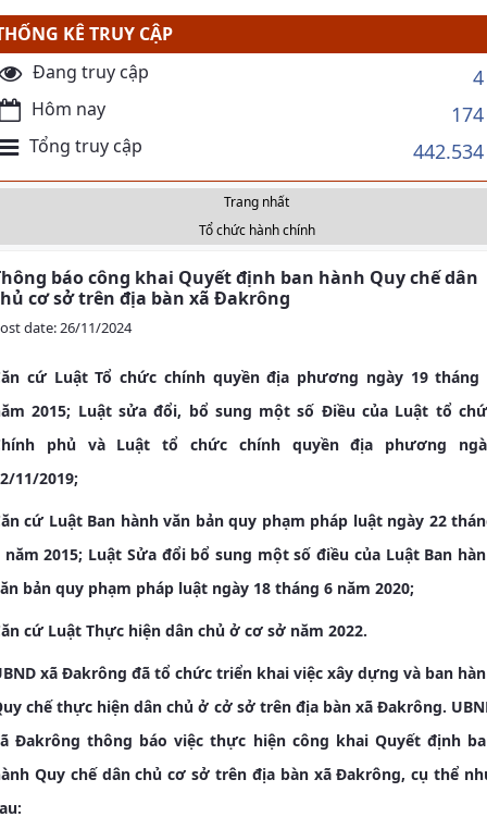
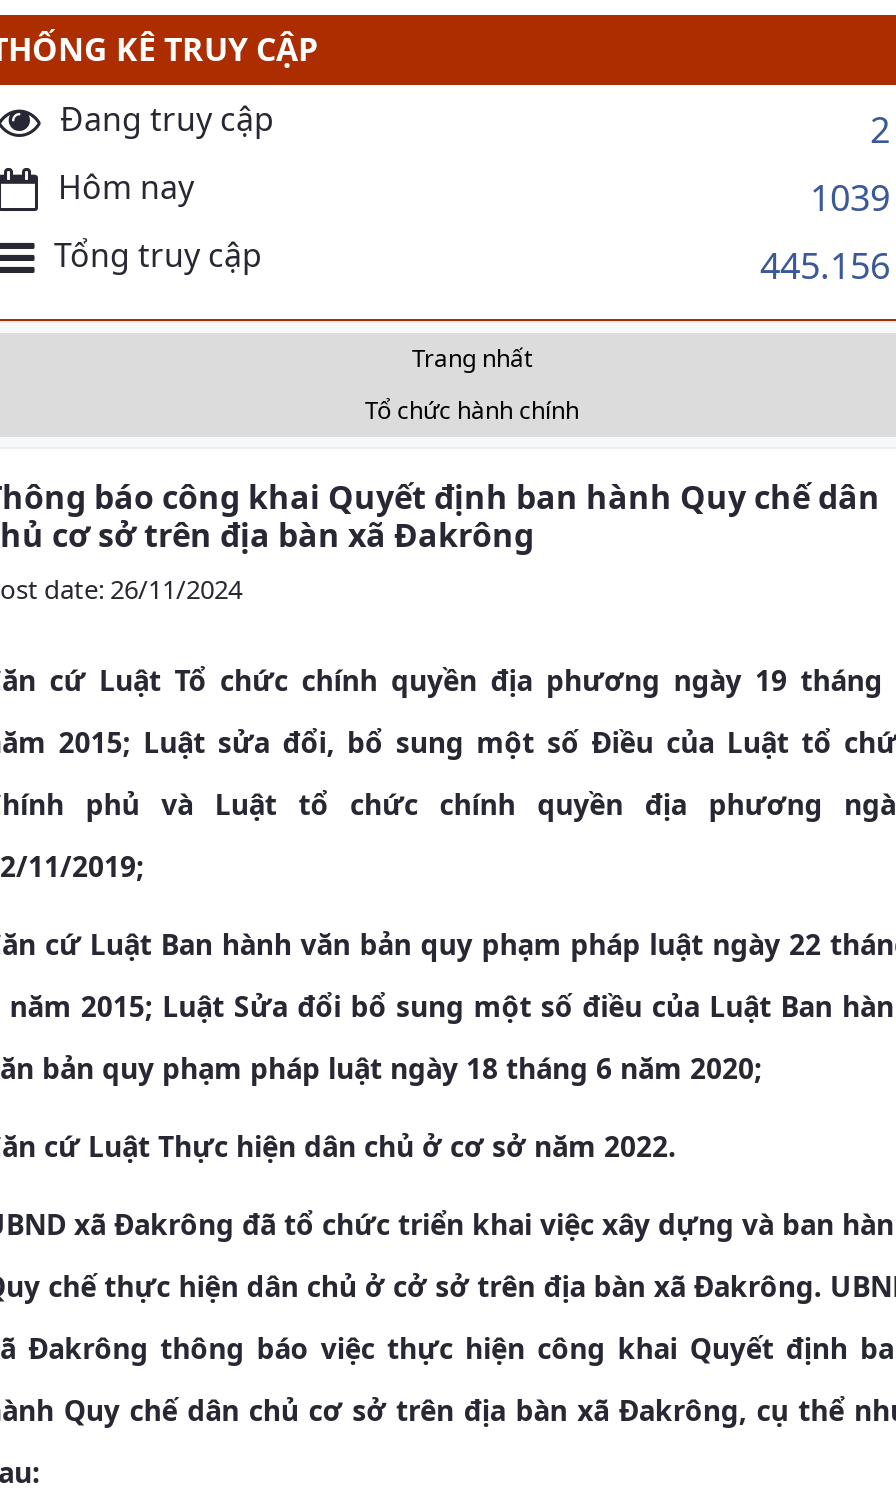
- 4
+ 2

- 174
+ 1039

- 442.534
+ 445.156
